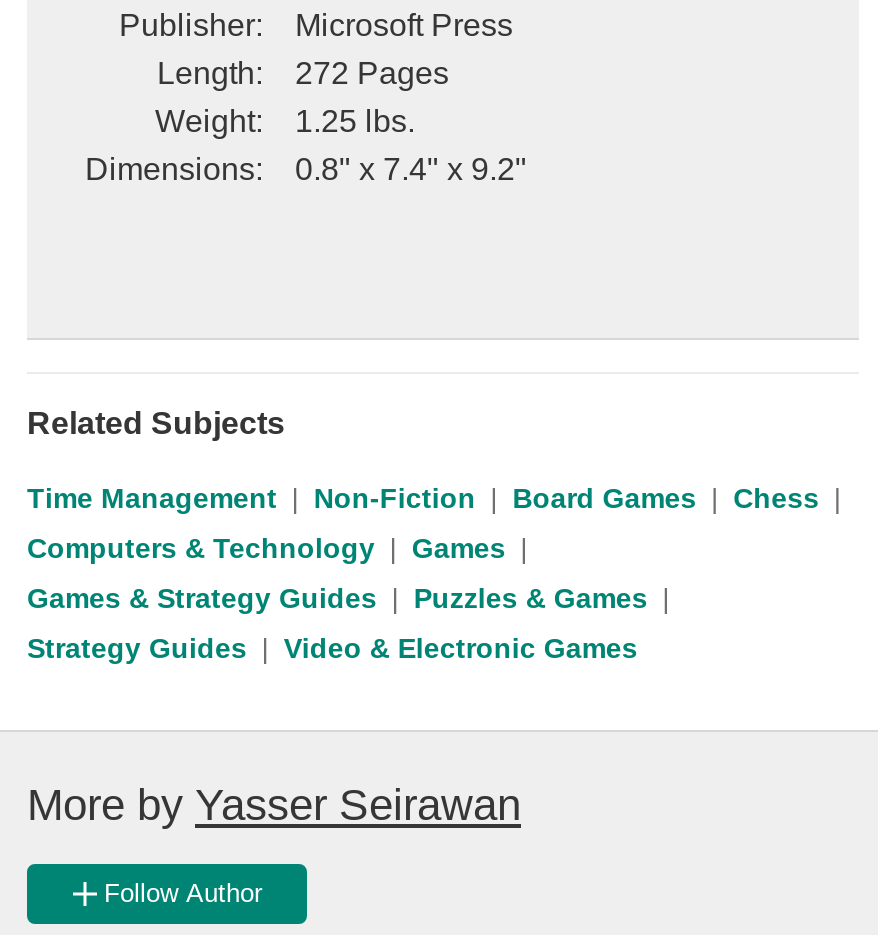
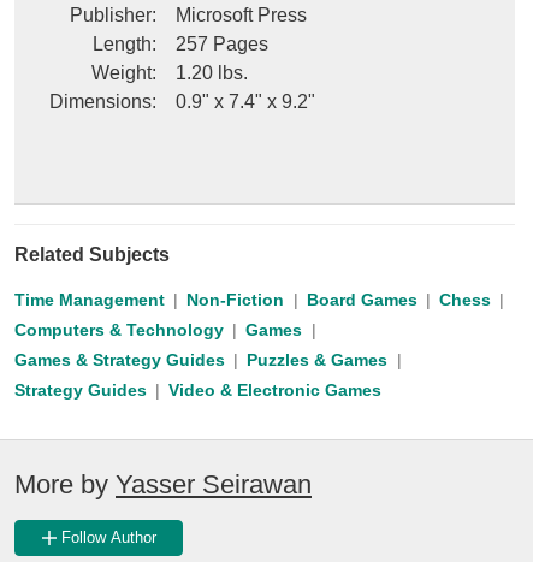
- Length: 272 Pages
+ Length: 257 Pages

- Weight: 1.25 lbs.
+ Weight: 1.20 lbs.

- Dimensions: 0.8" x 7.4" x 9.2"
+ Dimensions: 0.9" x 7.4" x 9.2"
